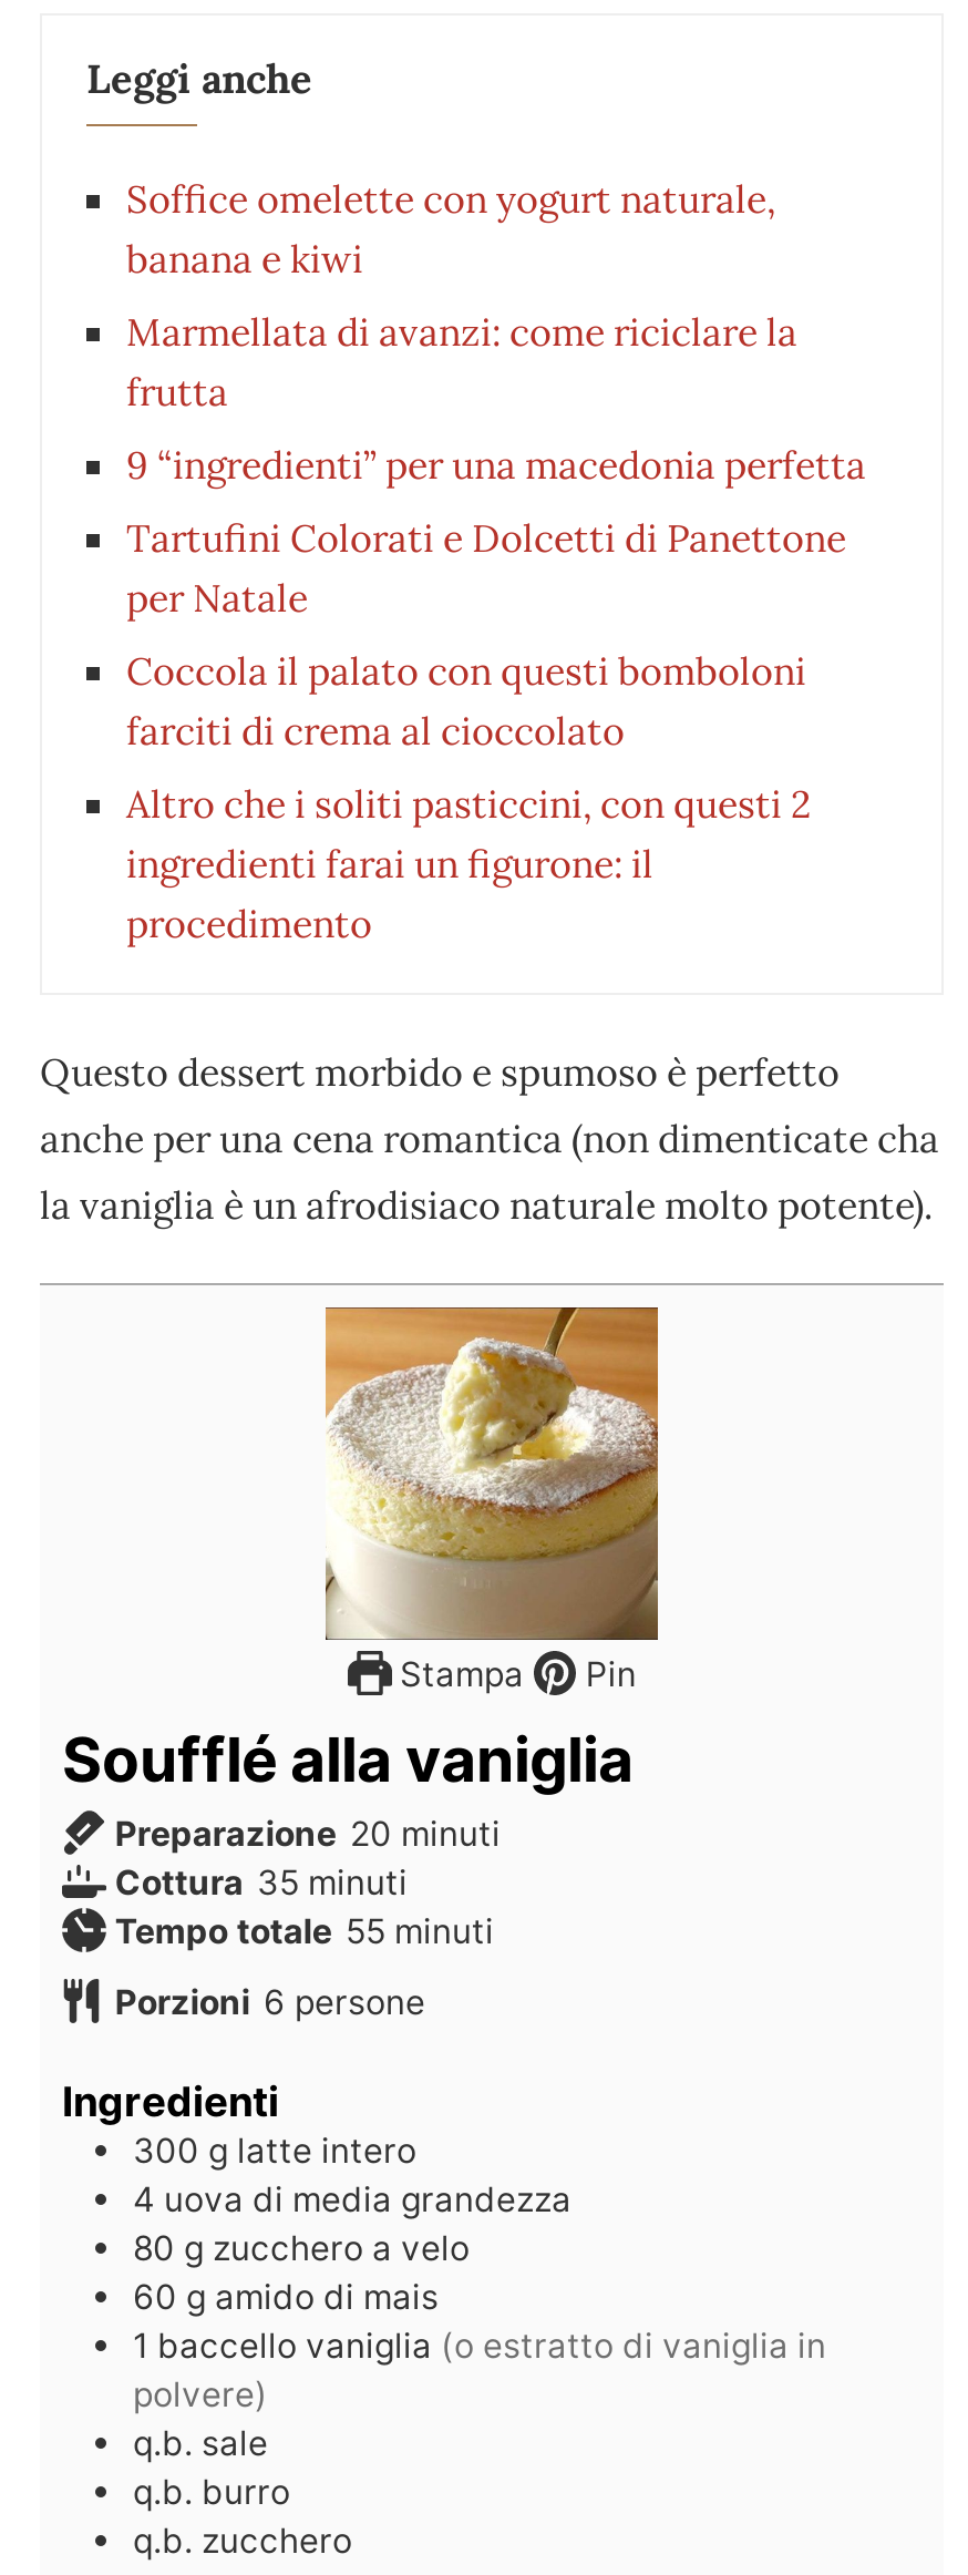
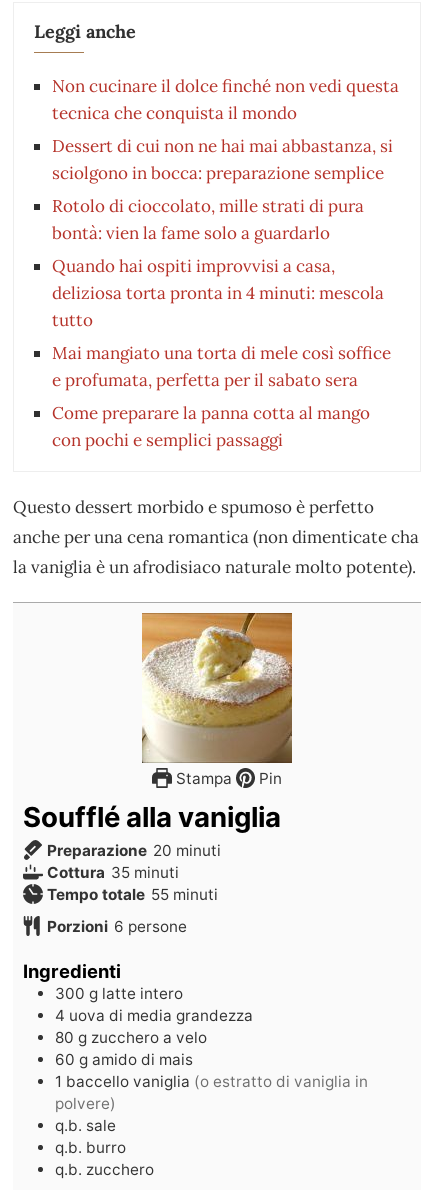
- Soffice omelette con yogurt naturale,
- banana e kiwi
+ Non cucinare il dolce finché non vedi questa
+ tecnica che conquista il mondo

- Marmellata di avanzi: come riciclare la
- frutta
+ Dessert di cui non ne hai mai abbastanza, si
+ sciolgono in bocca: preparazione semplice

- 9 “ingredienti” per una macedonia perfetta
+ Rotolo di cioccolato, mille strati di pura
+ bontà: vien la fame solo a guardarlo

- Tartufini Colorati e Dolcetti di Panettone
- per Natale
+ Quando hai ospiti improvvisi a casa,
+ deliziosa torta pronta in 4 minuti: mescola
+ tutto

- Coccola il palato con questi bomboloni
- farciti di crema al cioccolato
+ Mai mangiato una torta di mele così soffice
+ e profumata, perfetta per il sabato sera

- Altro che i soliti pasticcini, con questi 2
- ingredienti farai un figurone: il
- procedimento
+ Come preparare la panna cotta al mango
+ con pochi e semplici passaggi
